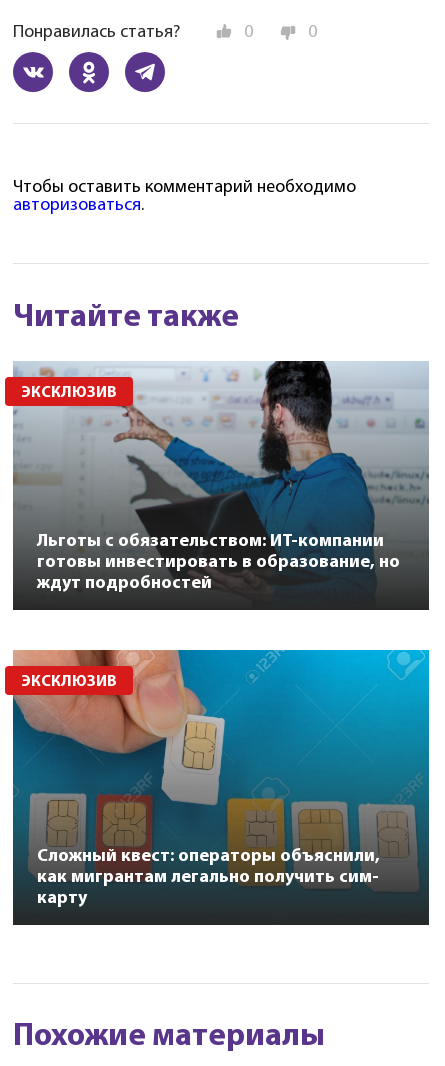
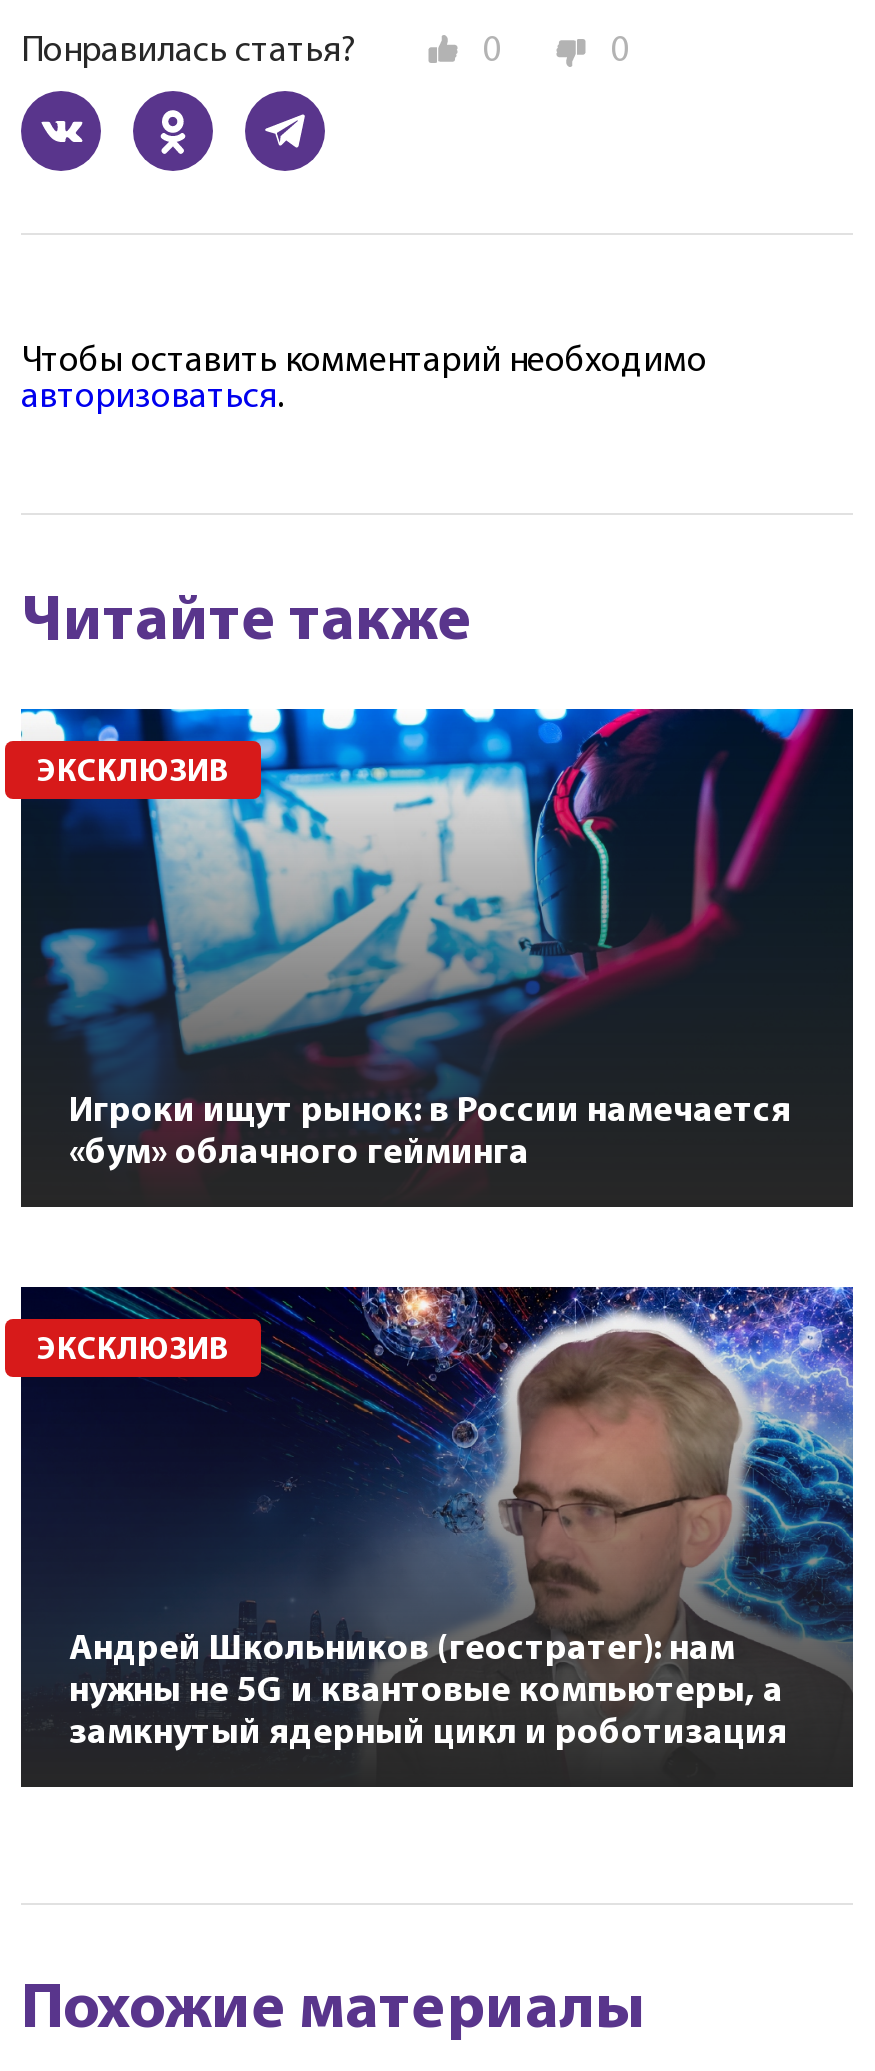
- [image]
- Льготы с обязательством: ИТ-компании
- готовы инвестировать в образование, но
- ждут подробностей
+ [image]
+ Игроки ищут рынок: в России намечается
+ «бум» облачного гейминга

- [image]
- Сложный квест: операторы объяснили,
- как мигрантам легально получить сим-
- карту
+ [image]
+ Андрей Школьников (геостратег): нам
+ нужны не 5G и квантовые компьютеры, а
+ замкнутый ядерный цикл и роботизация
